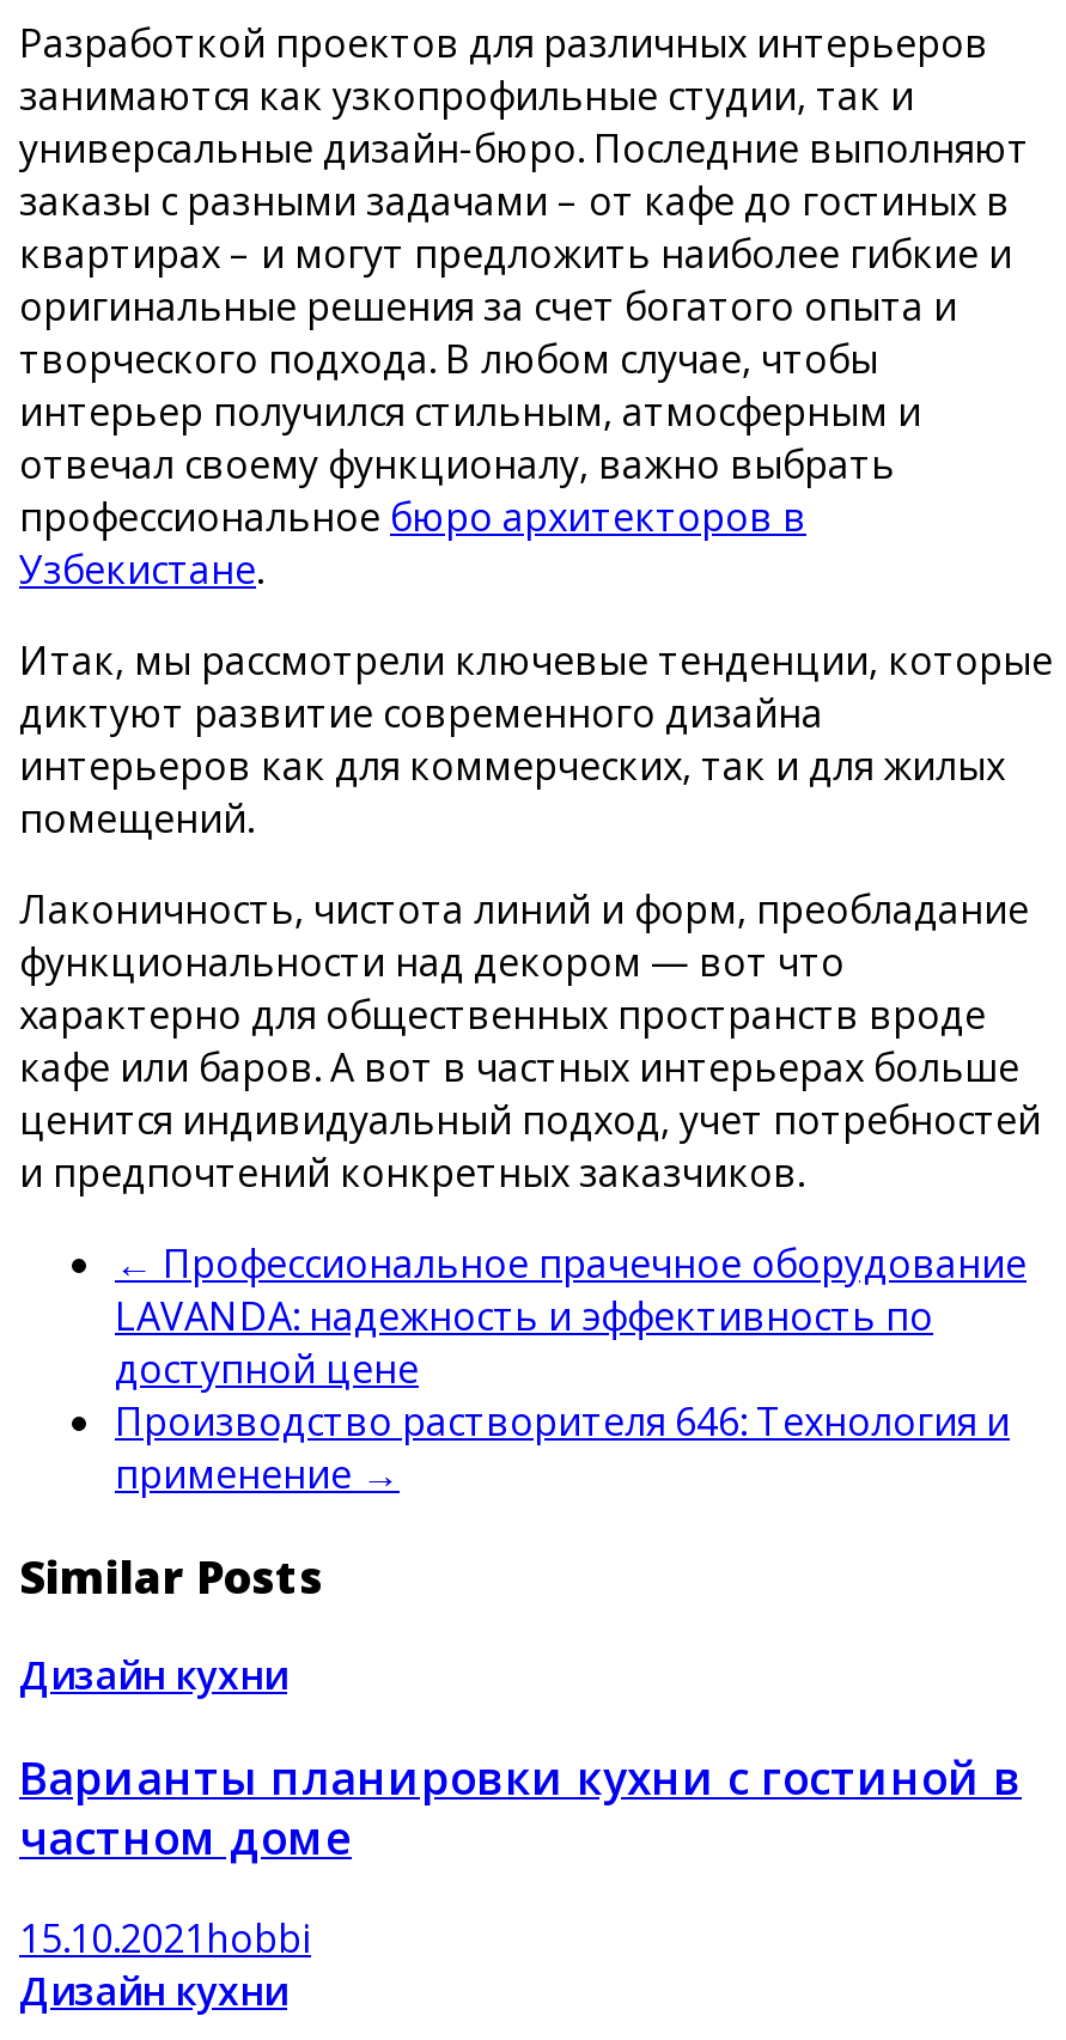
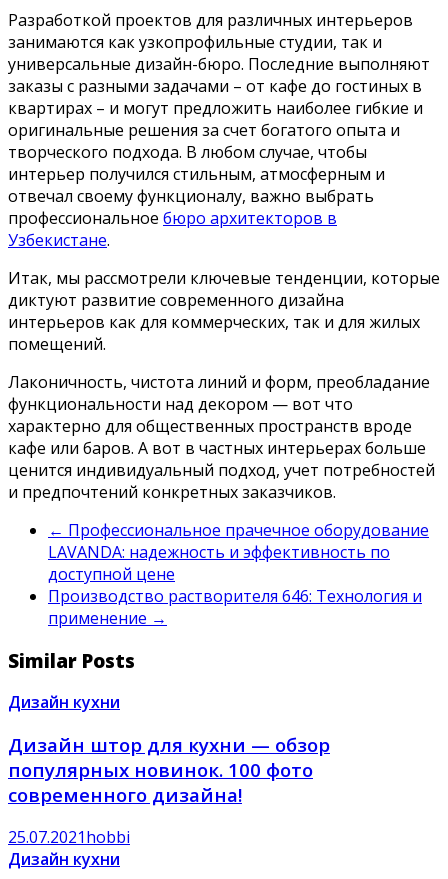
- Варианты планировки кухни с гостиной в
- частном доме
+ Дизайн штор для кухни — обзор
+ популярных новинок. 100 фото
+ современного дизайна!

- 15.10.2021 hobbi
+ 25.07.2021 hobbi
